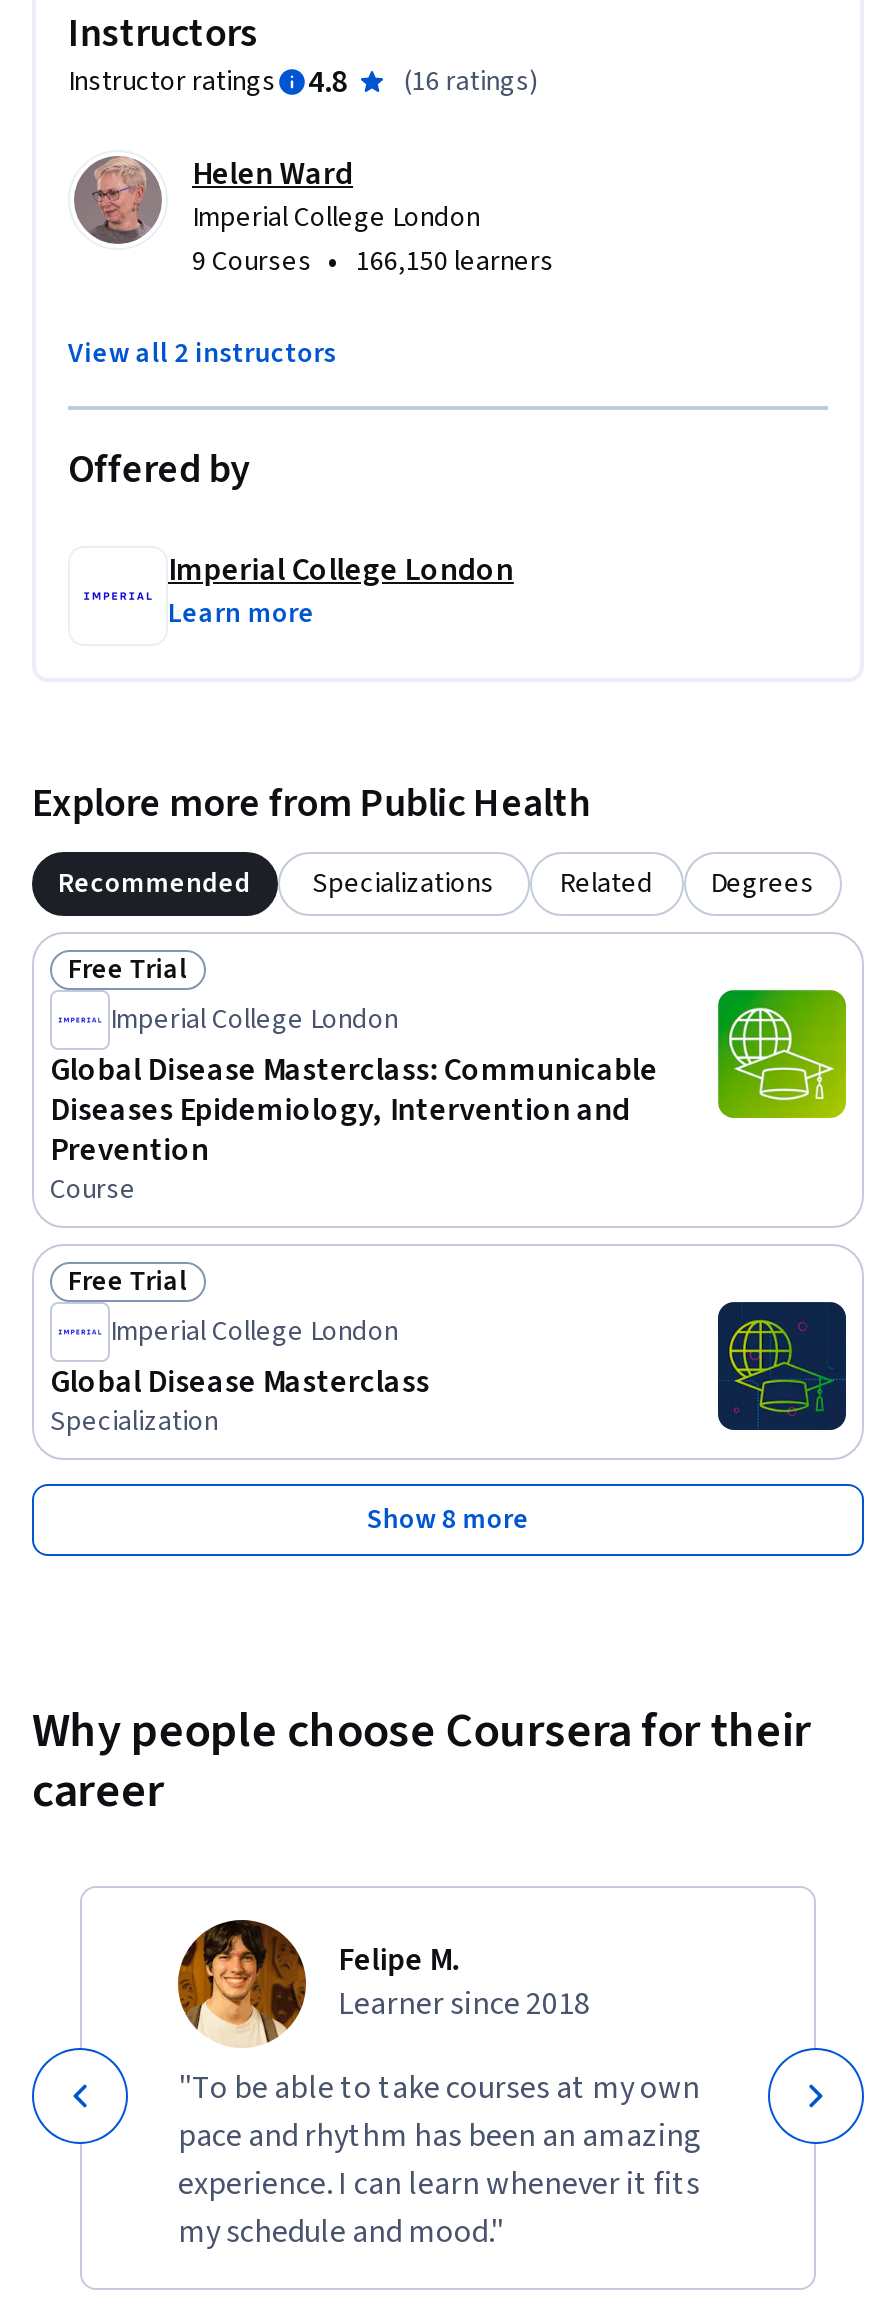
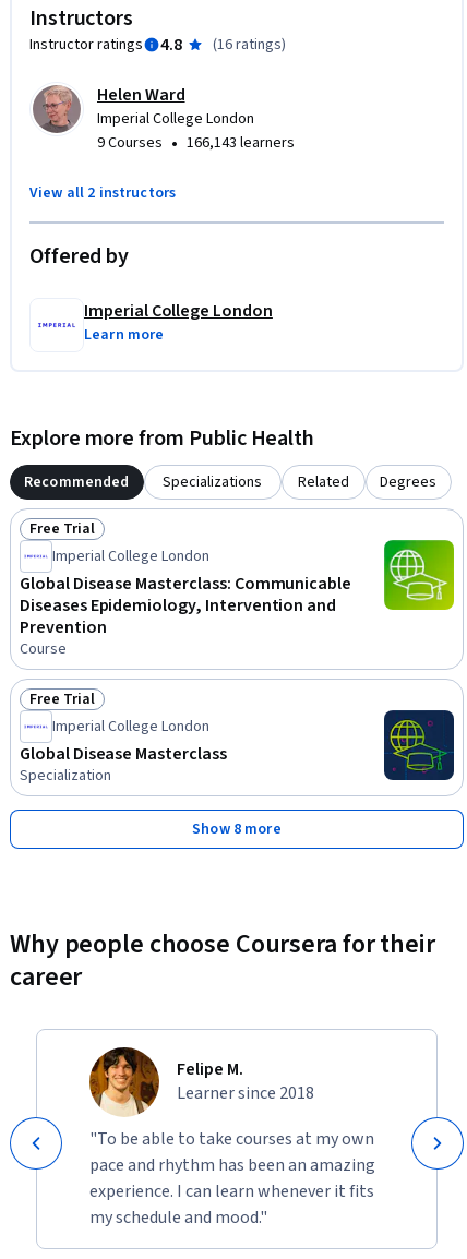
- 9 Courses • 166,150 learners
+ 9 Courses • 166,143 learners
